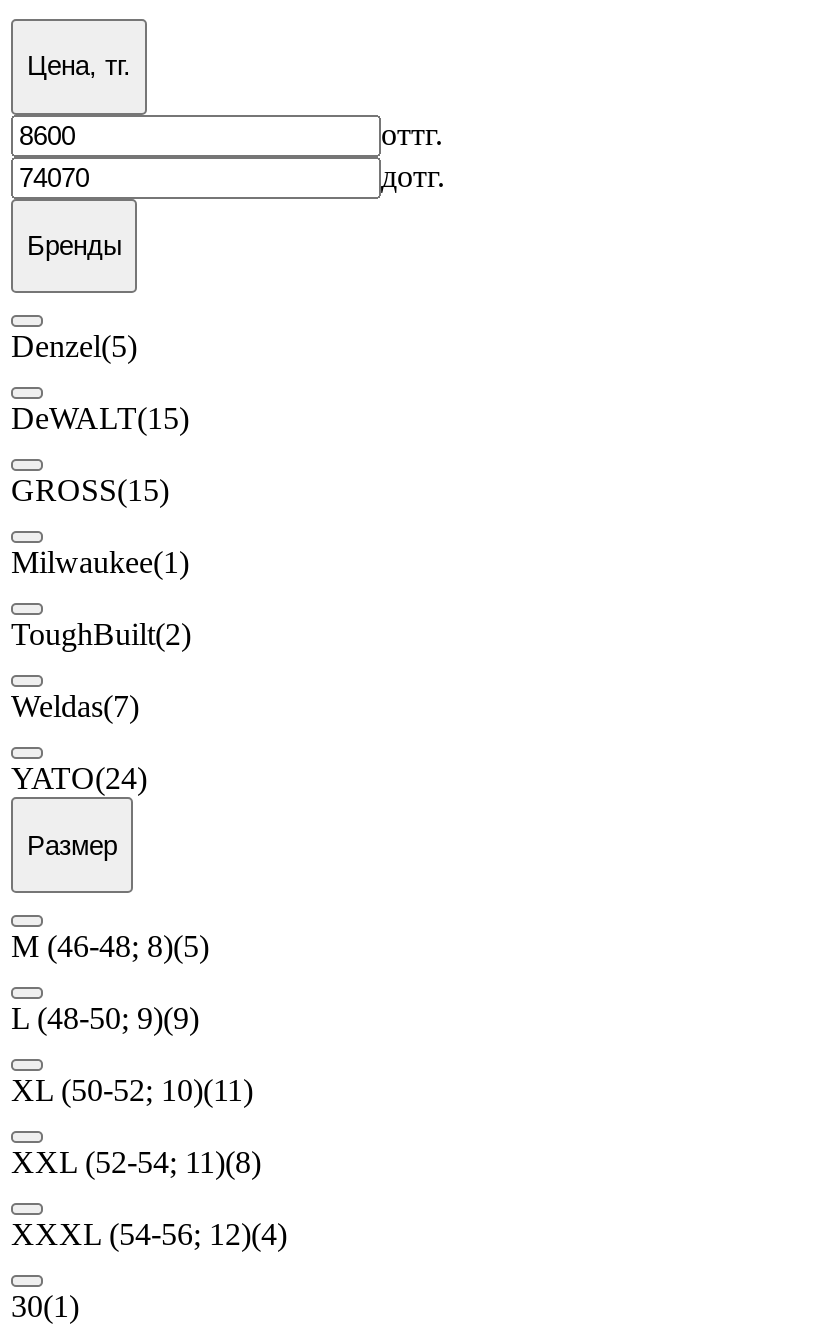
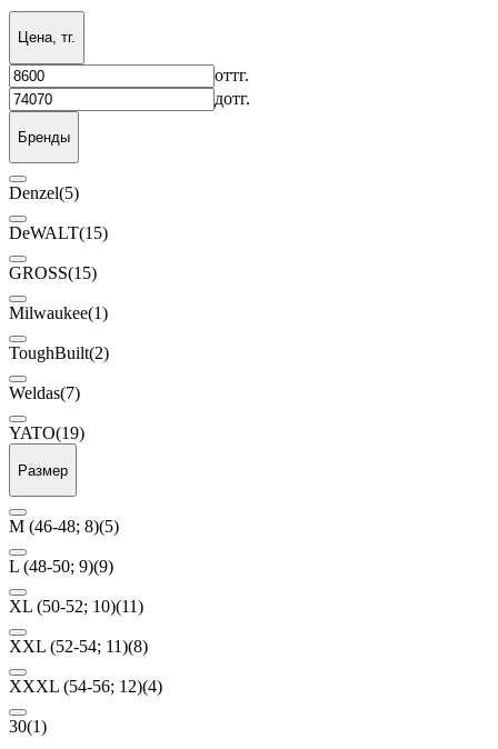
- YATO(24)
+ YATO(19)
